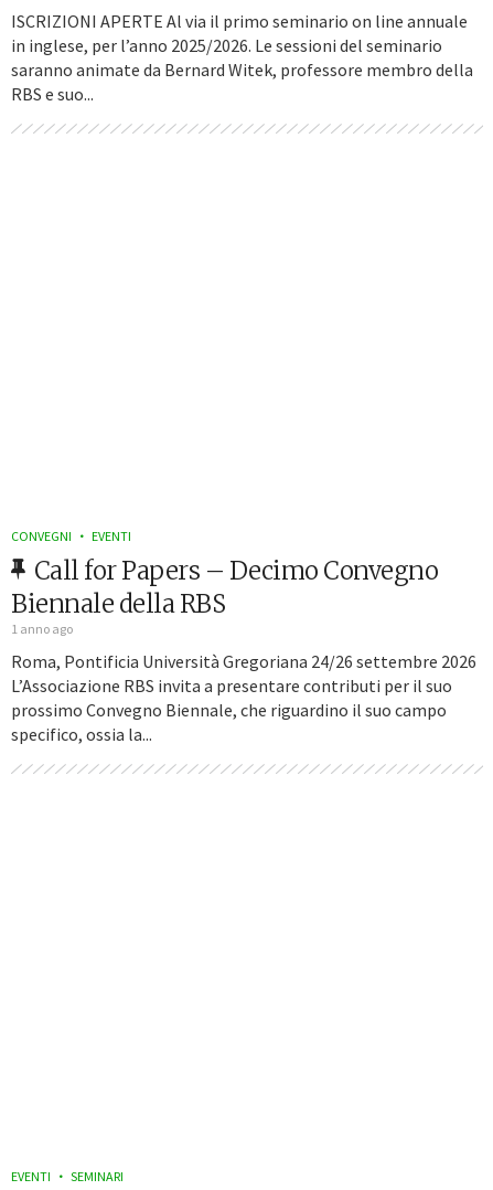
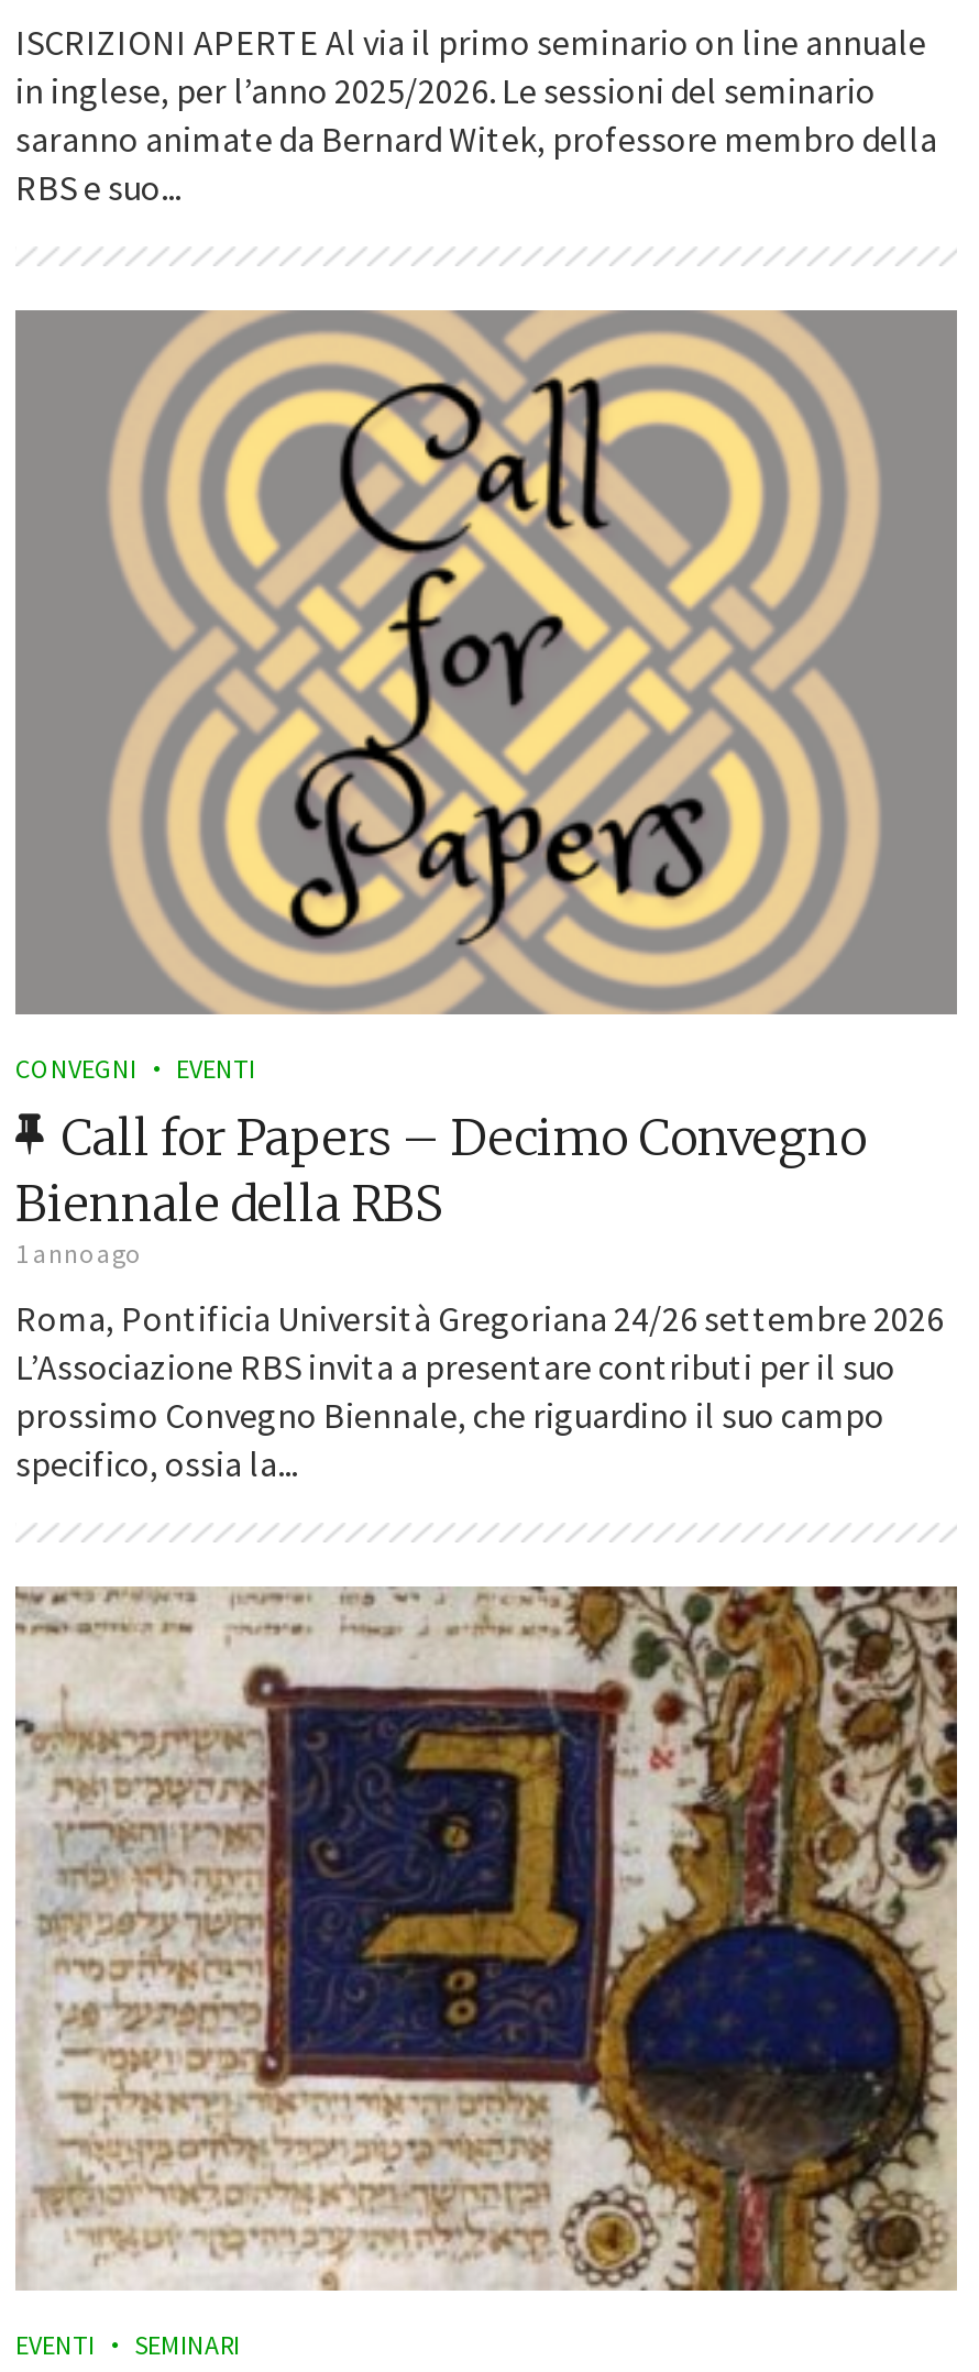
+ [image]

+ [image]
